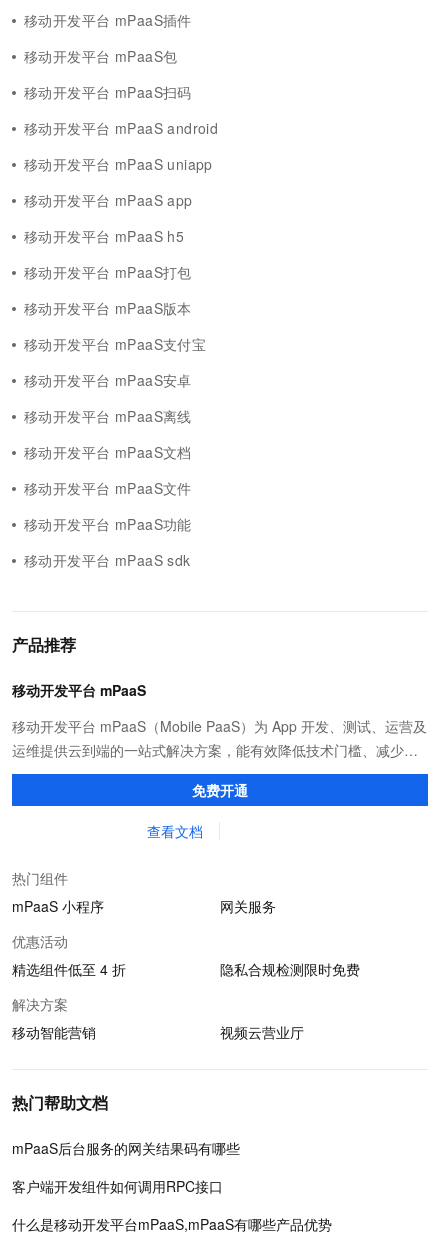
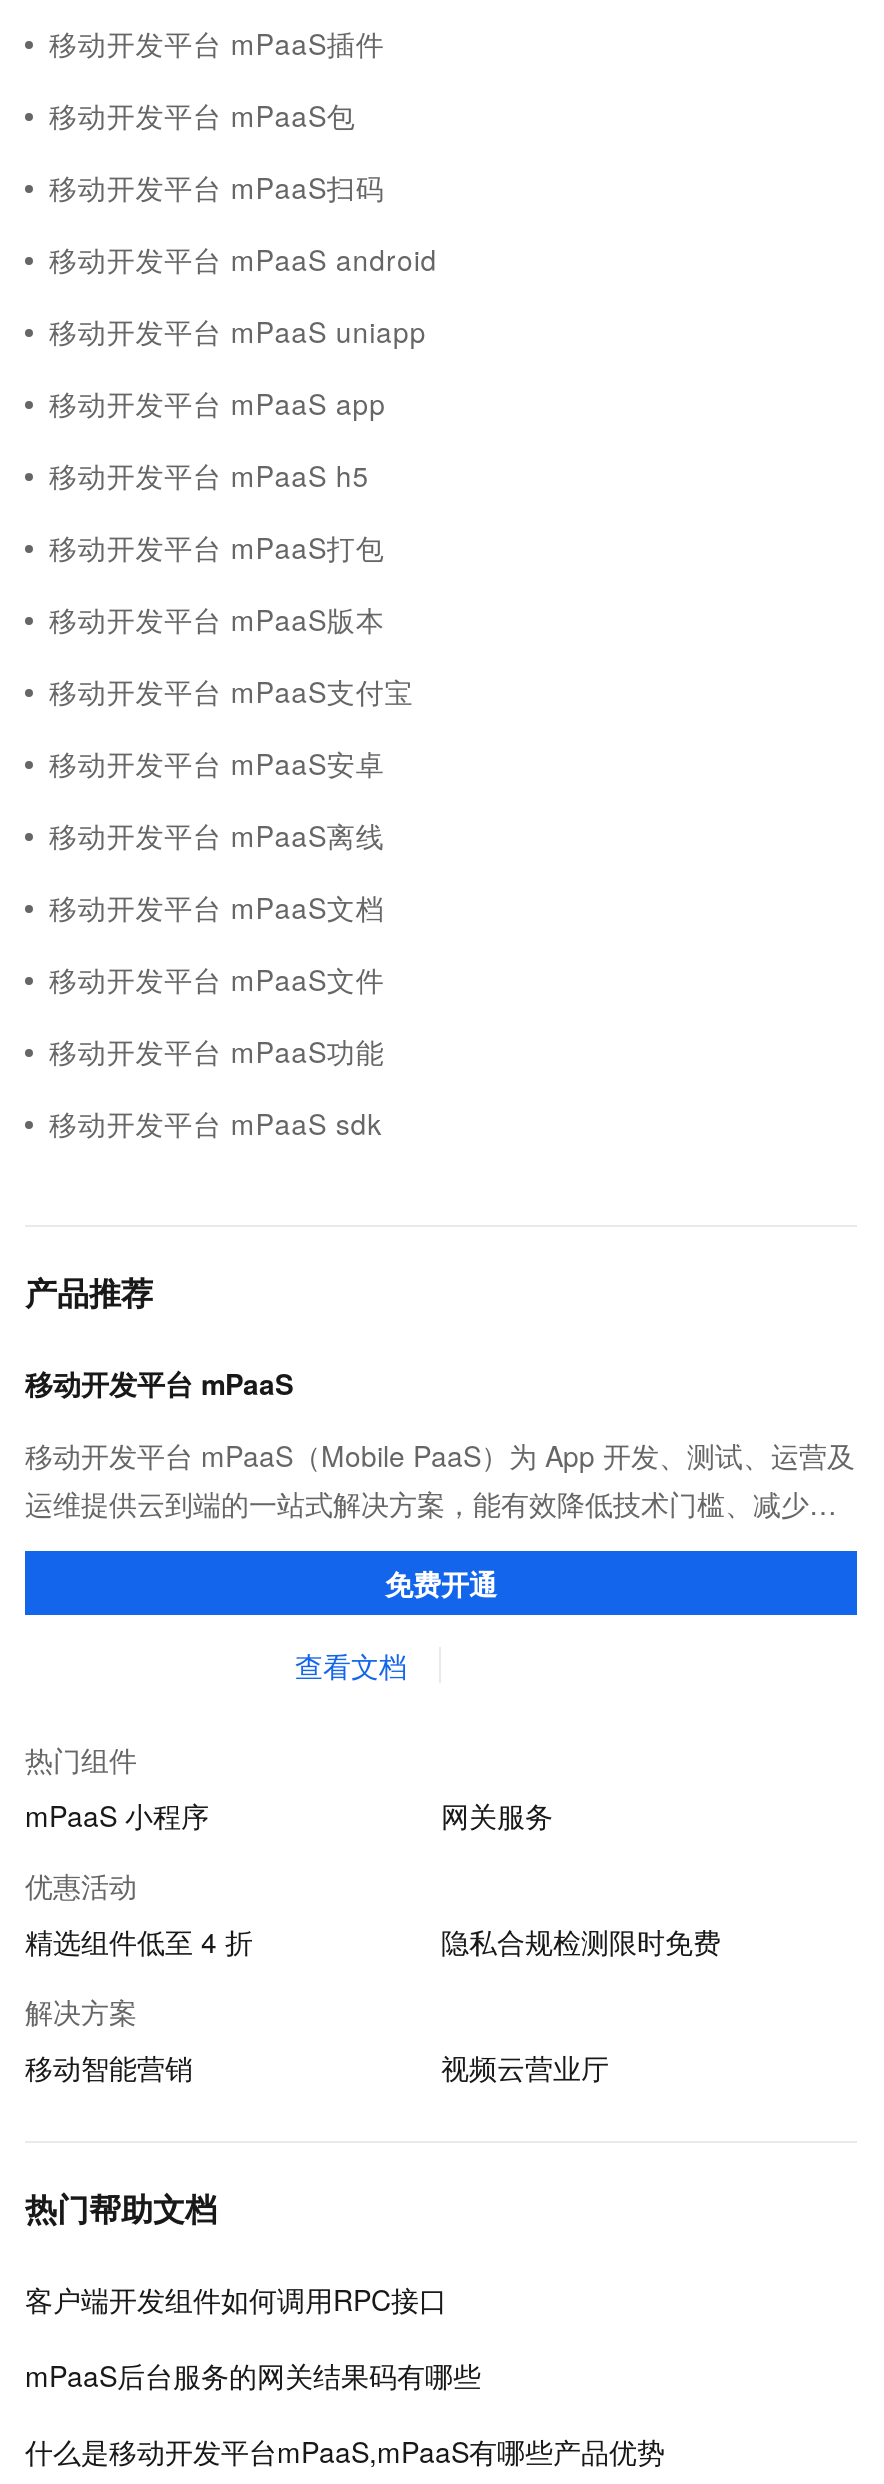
moved down: mPaaS后台服务的网关结果码有哪些

moved up: 客户端开发组件如何调用RPC接口
